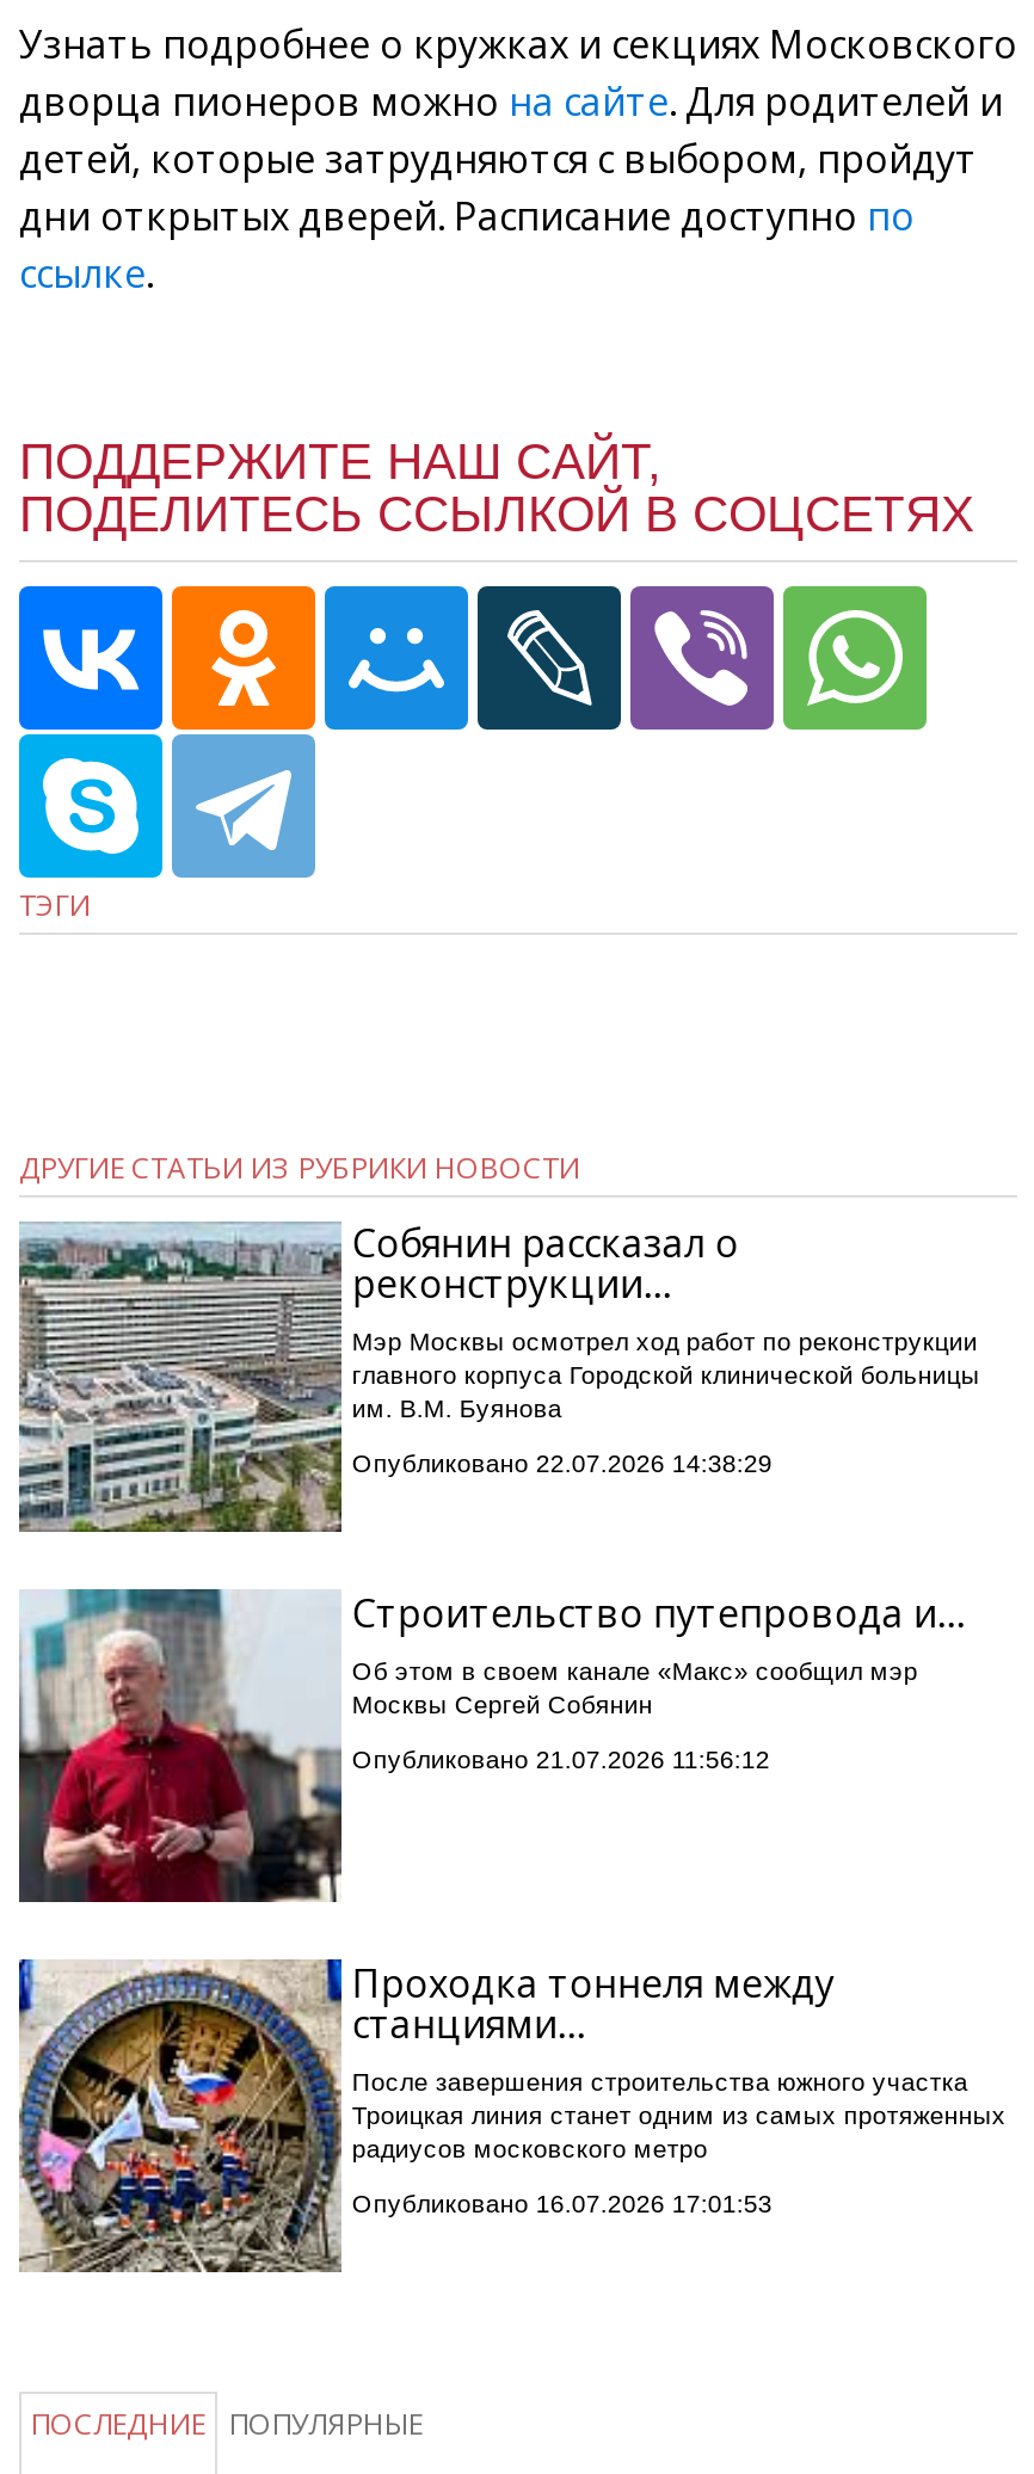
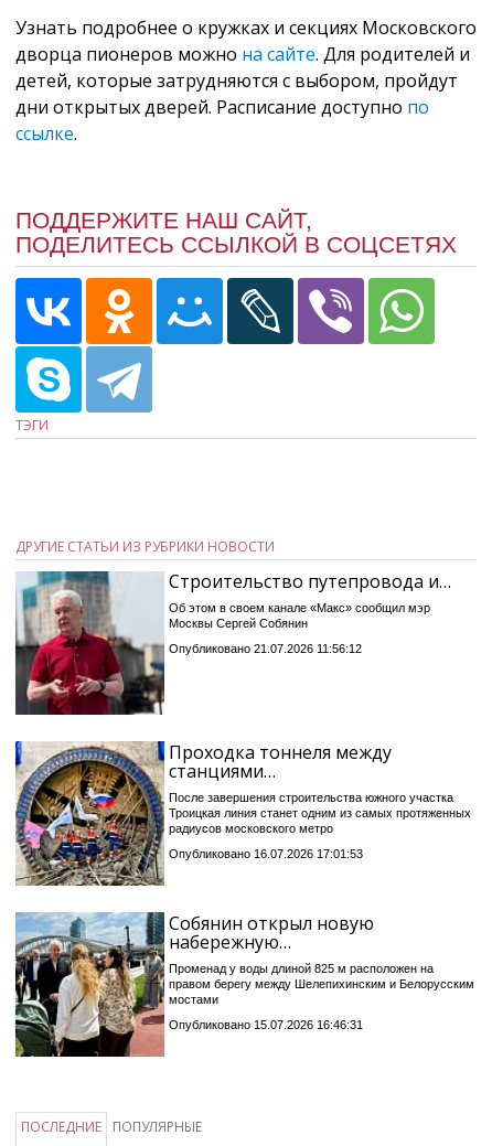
- [image]
- Собянин рассказал о
- реконструкции…
- Мэр Москвы осмотрел ход работ по реконструкции
- главного корпуса Городской клинической больницы
- им. В.М. Буянова
- Опубликовано 22.07.2026 14:38:29

moved up: [image] | Строительство путепровода и… | Об этом в своем канале «Макс» сообщил мэр | ... | радиусов московского метро | Опубликовано 16.07.2026 17:01:53

+ [image]
+ Собянин открыл новую
+ набережную…
+ Променад у воды длиной 825 м расположен на
+ правом берегу между Шелепихинским и Белорусским
+ мостами
+ Опубликовано 15.07.2026 16:46:31
